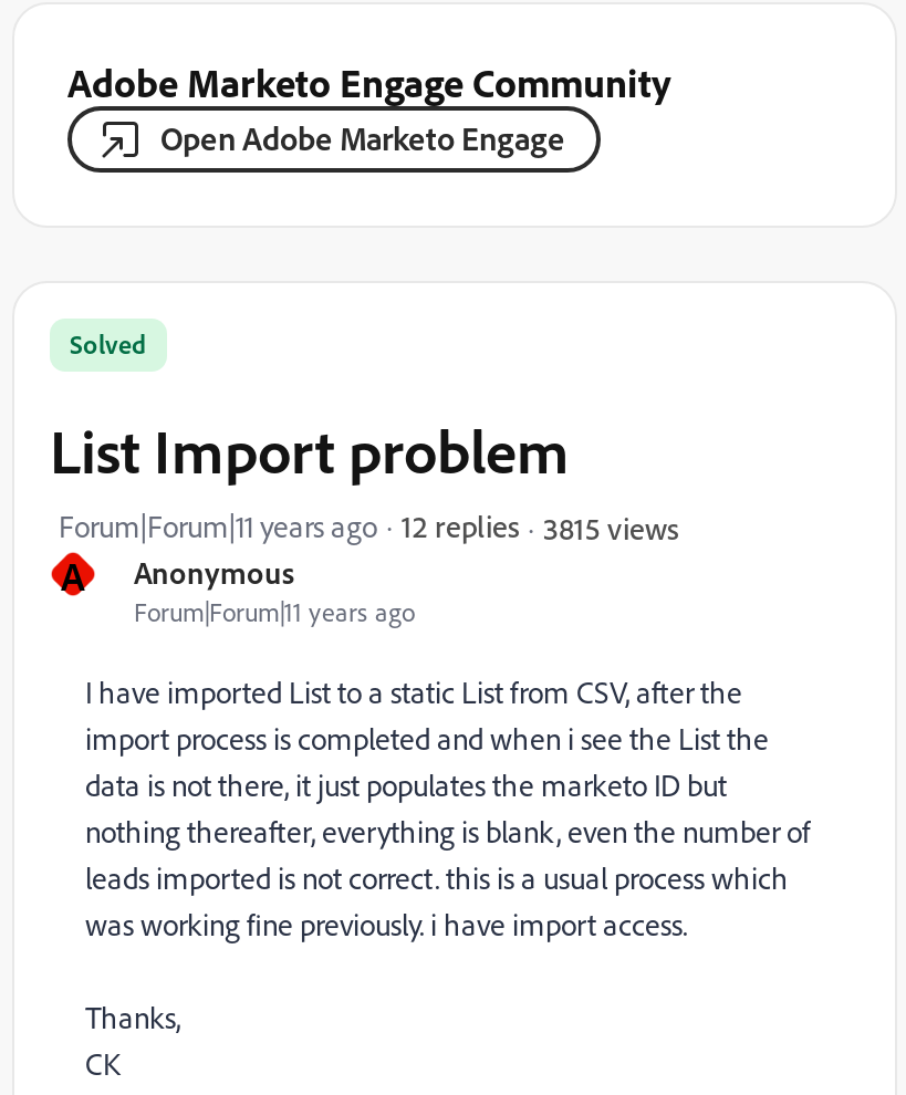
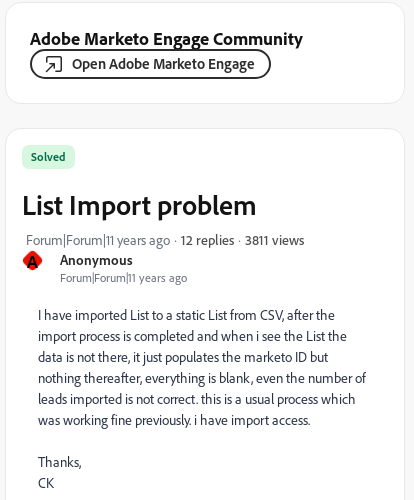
- 3815 views
+ 3811 views
